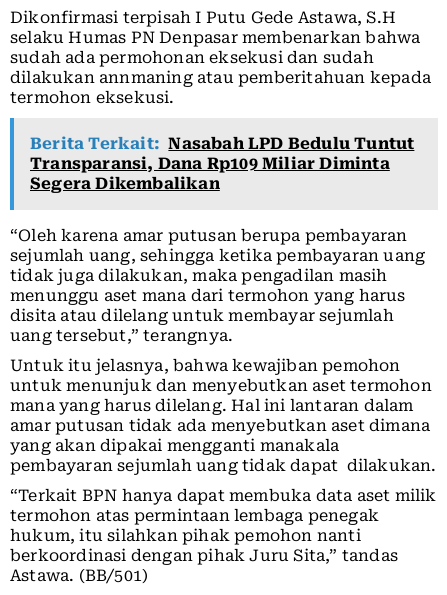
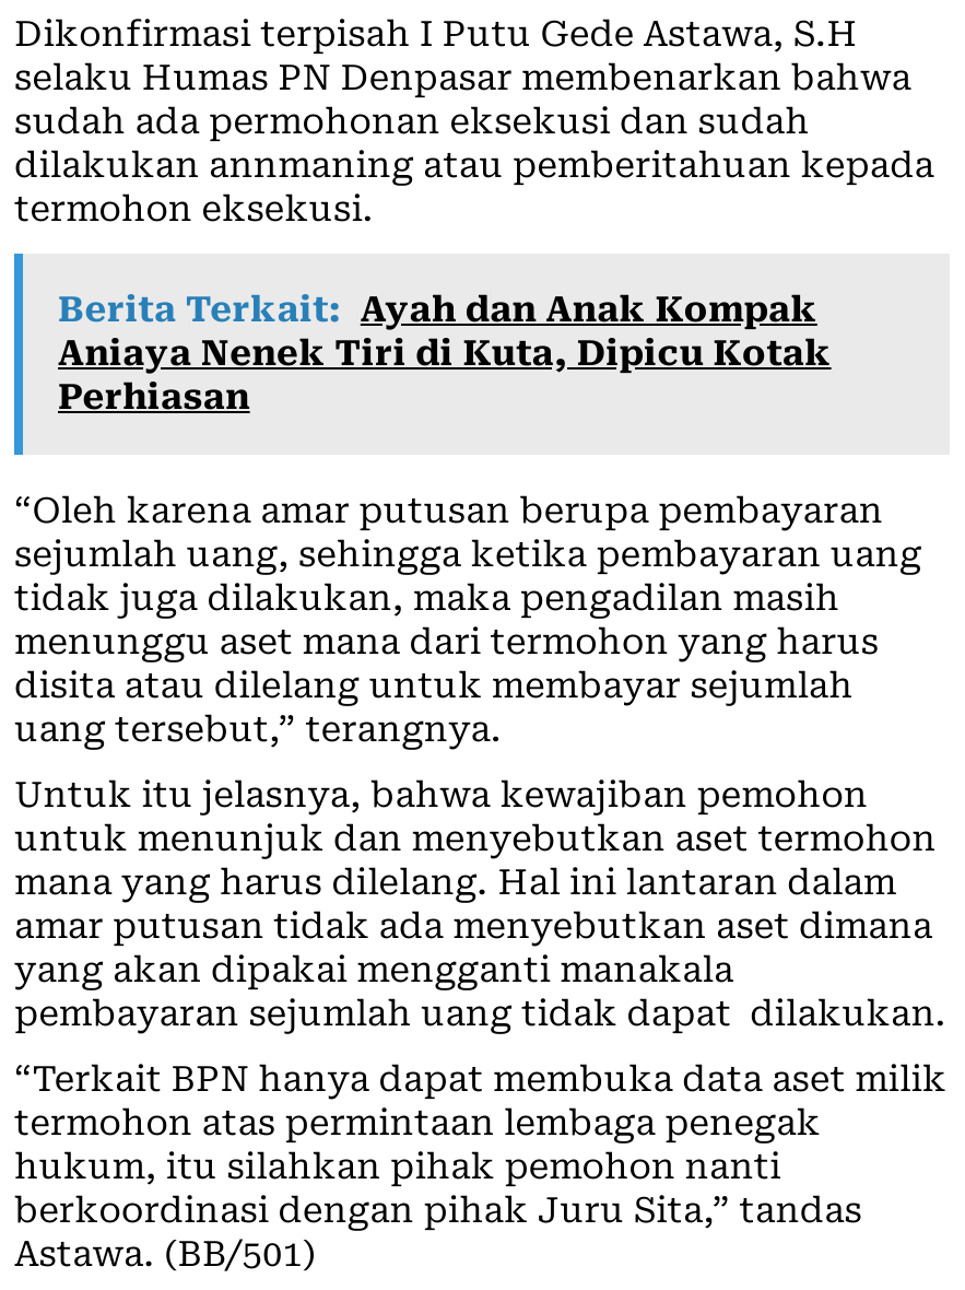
- Berita Terkait: Nasabah LPD Bedulu Tuntut
- Transparansi, Dana Rp109 Miliar Diminta
- Segera Dikembalikan
+ Berita Terkait: Ayah dan Anak Kompak
+ Aniaya Nenek Tiri di Kuta, Dipicu Kotak
+ Perhiasan
